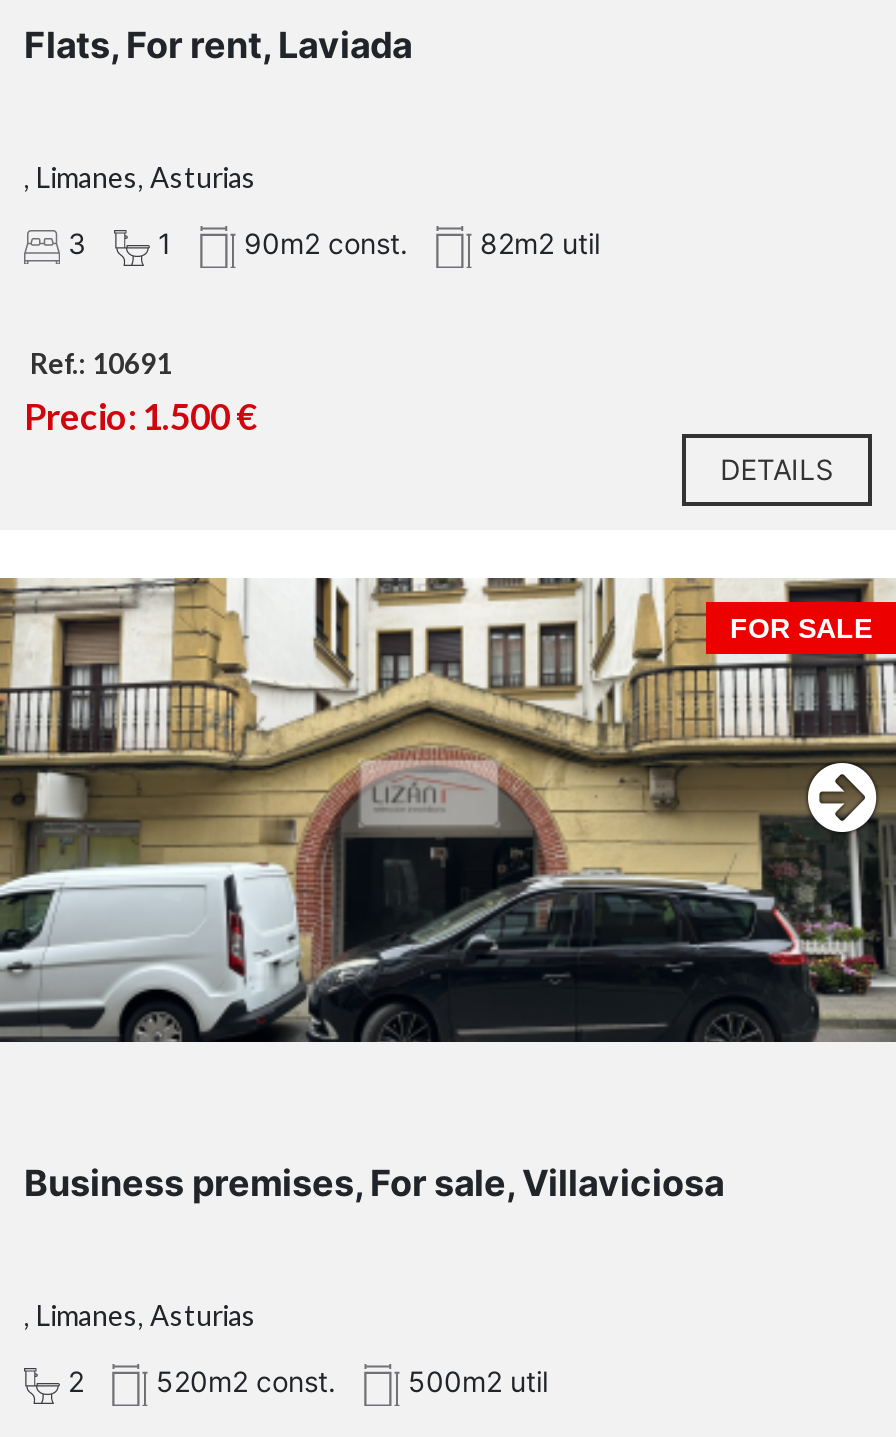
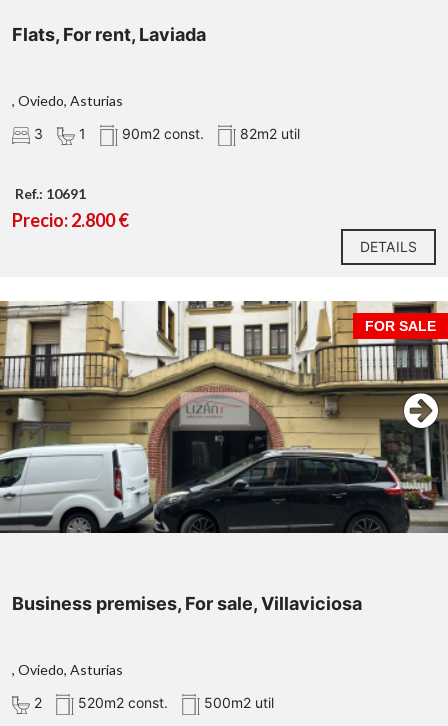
- , Limanes, Asturias
+ , Oviedo, Asturias

- Precio: 1.500 €
+ Precio: 2.800 €

- , Limanes, Asturias
+ , Oviedo, Asturias
